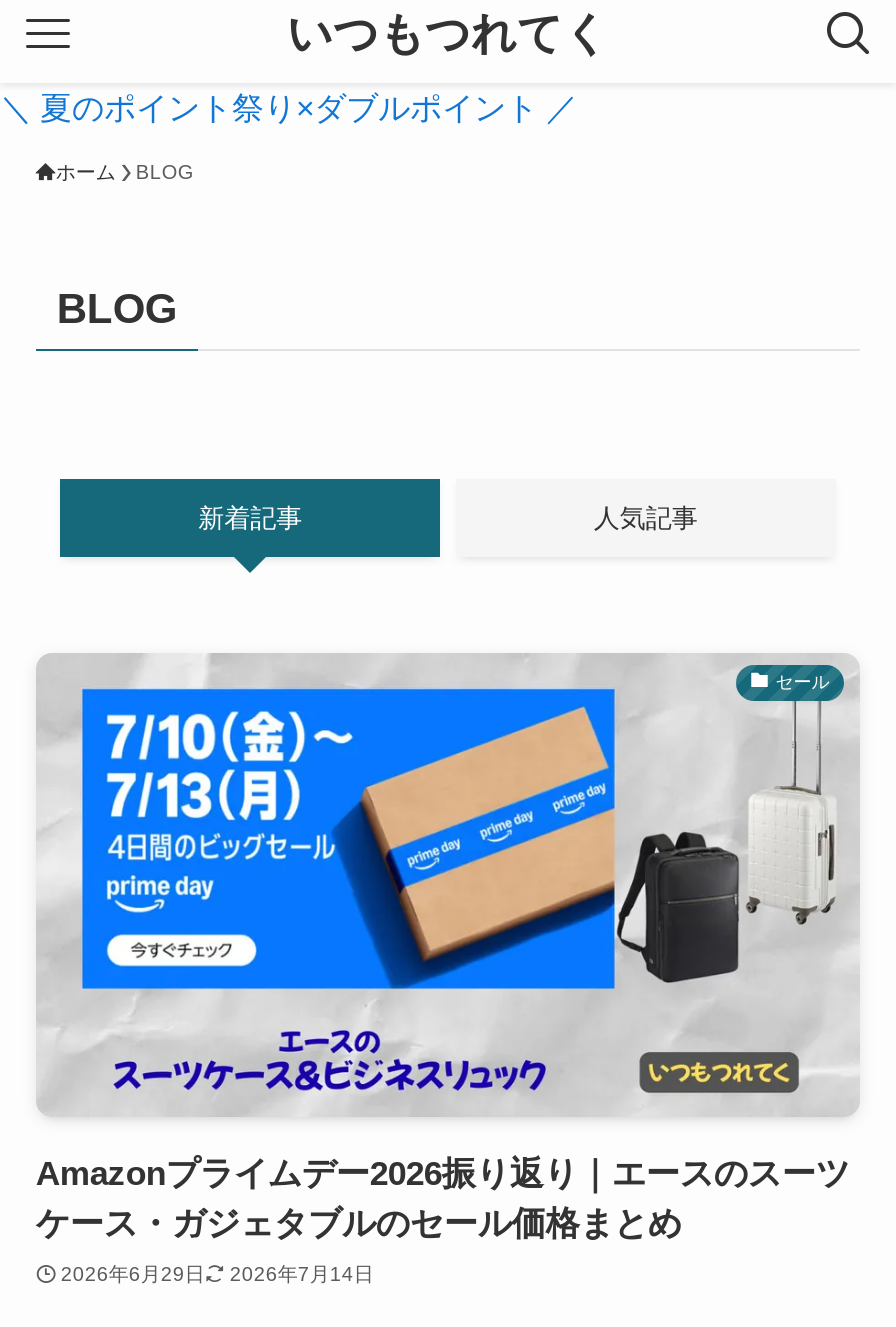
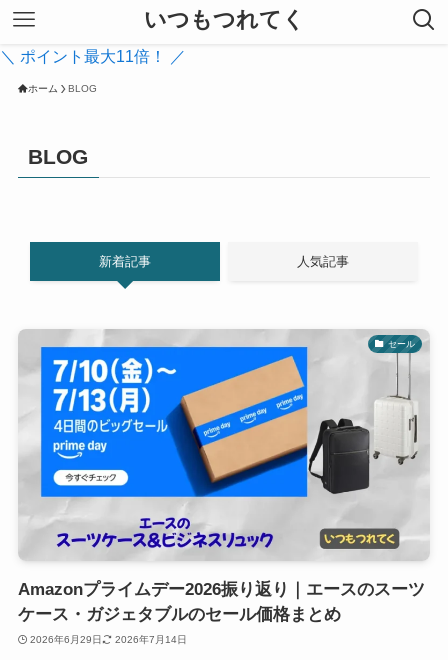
- ＼ 夏のポイント祭り×ダブルポイント ／
+ ＼ ポイント最大11倍！ ／
